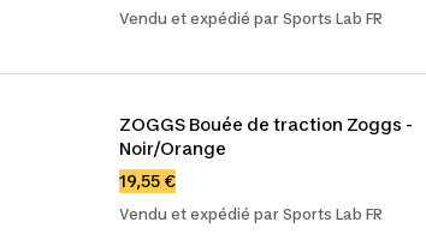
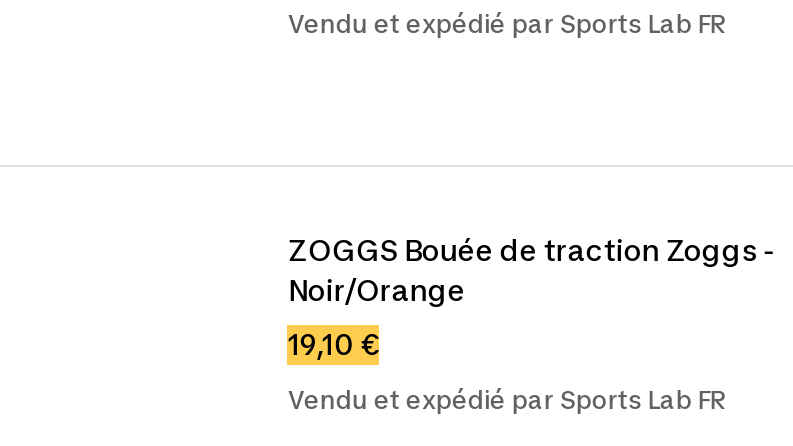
- 19,55 €
+ 19,10 €
